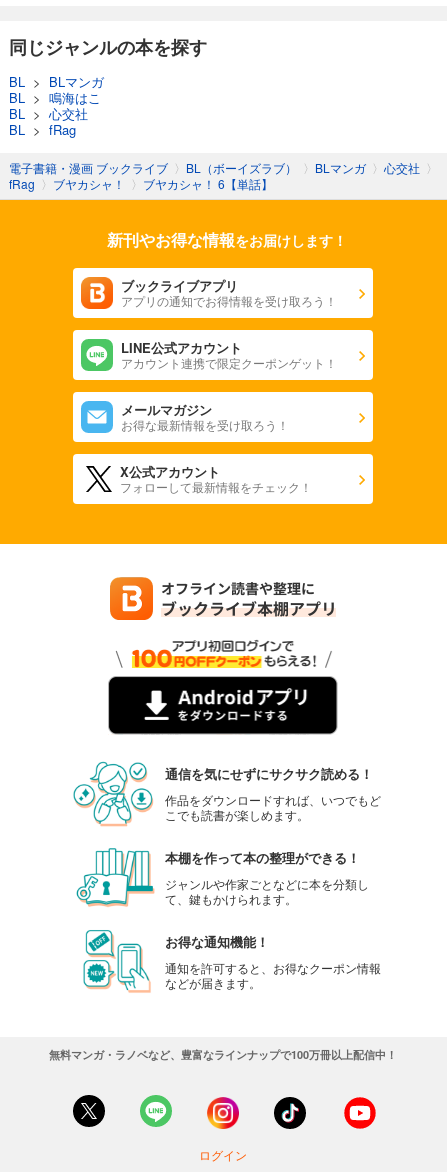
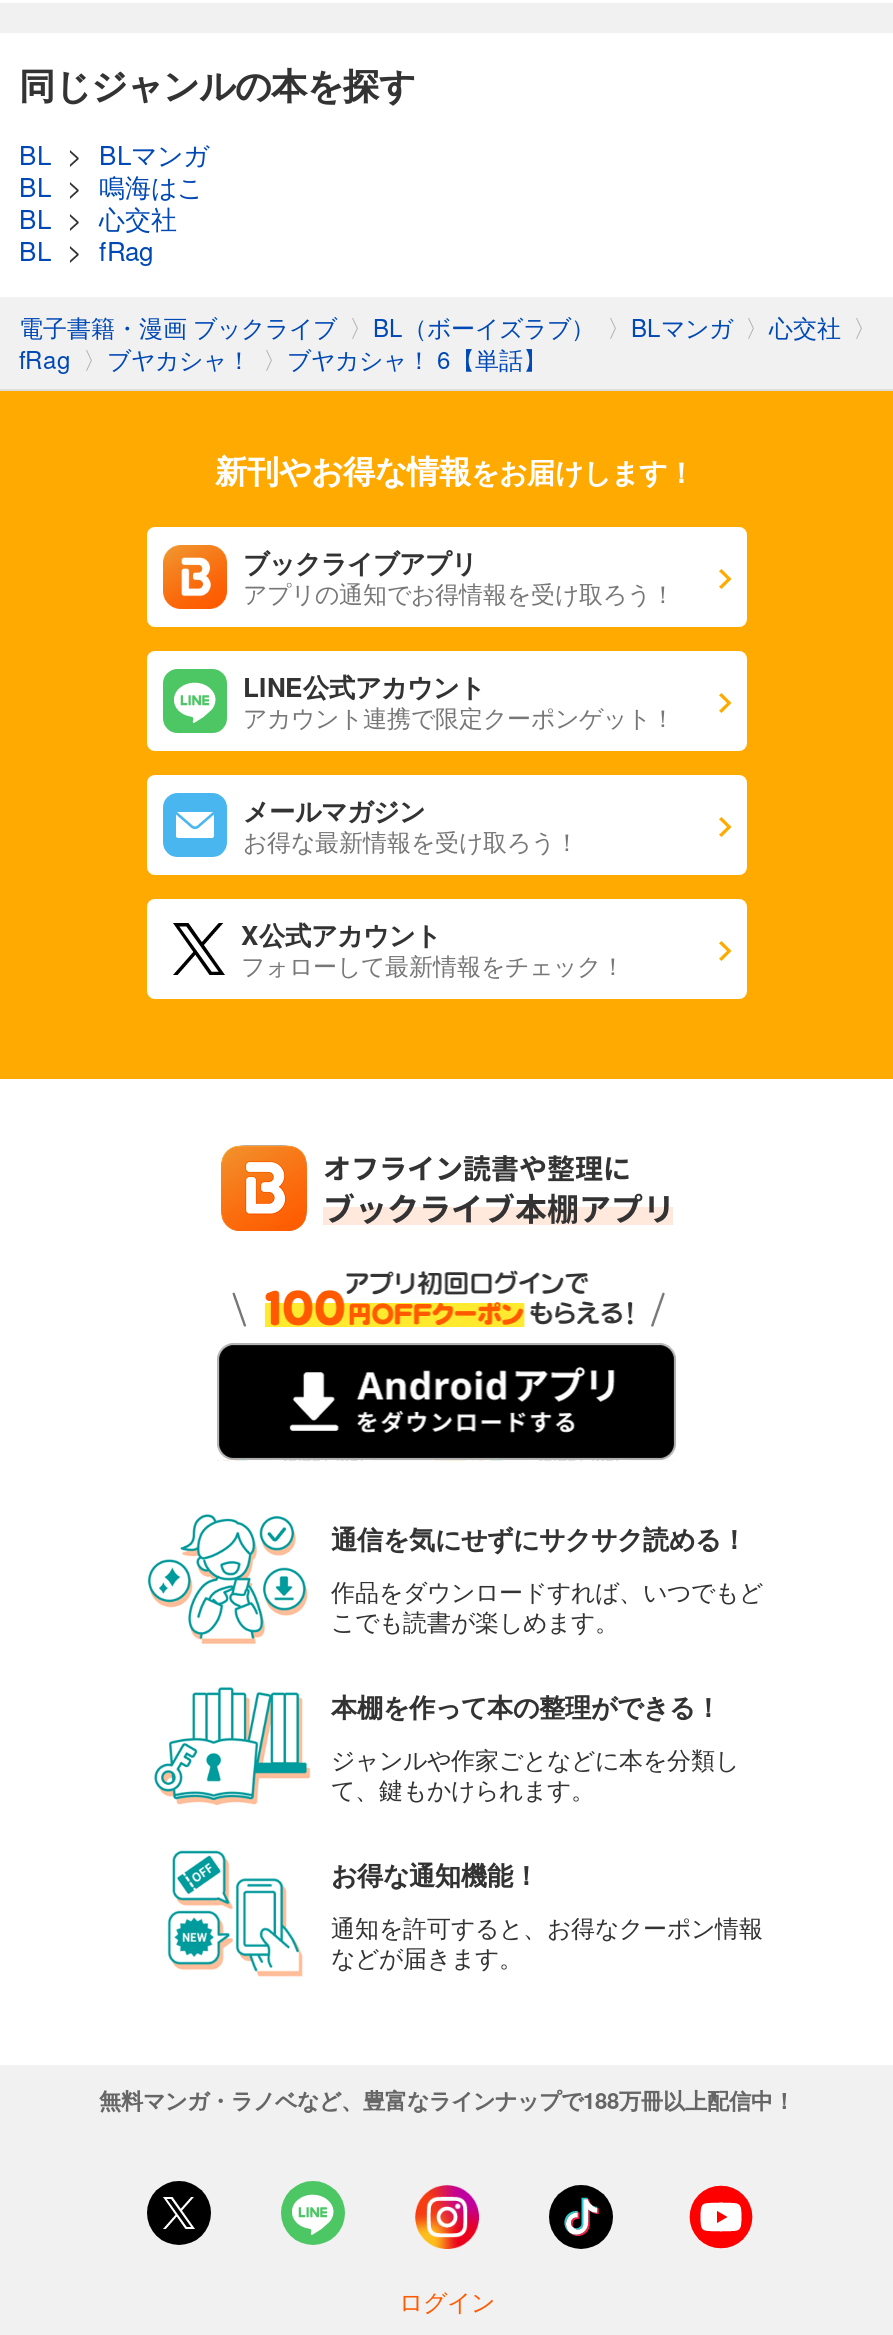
- 無料マンガ・ラノベなど、豊富なラインナップで100万冊以上配信中！
+ 無料マンガ・ラノベなど、豊富なラインナップで188万冊以上配信中！
